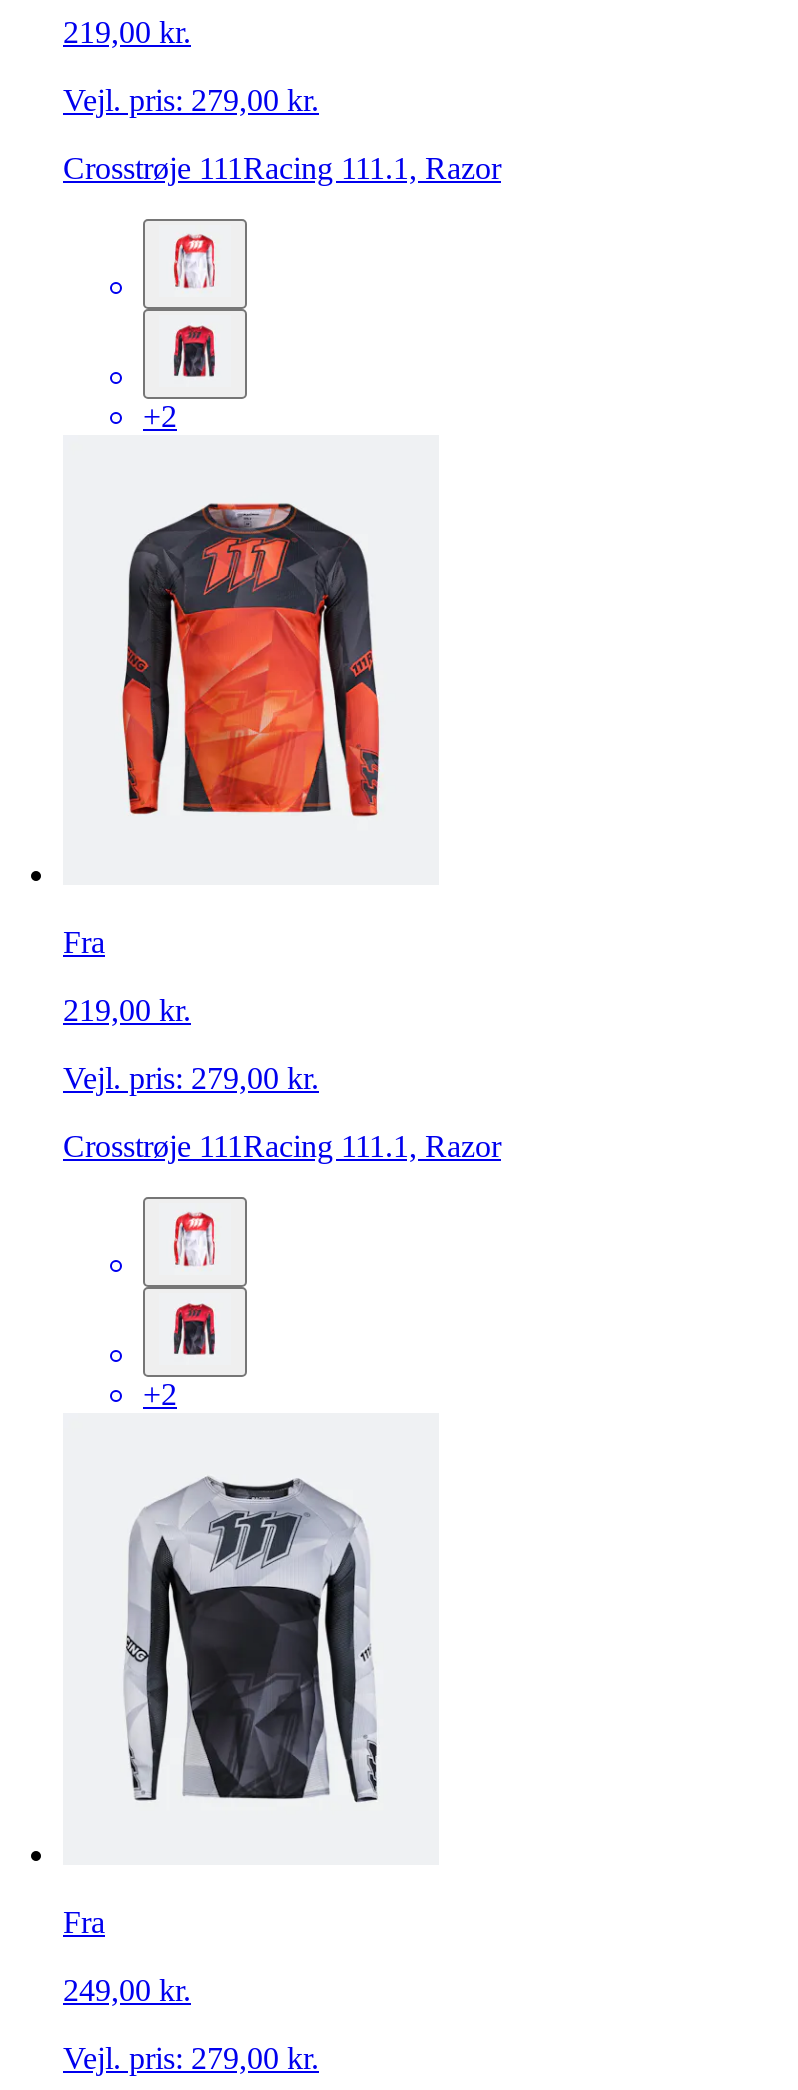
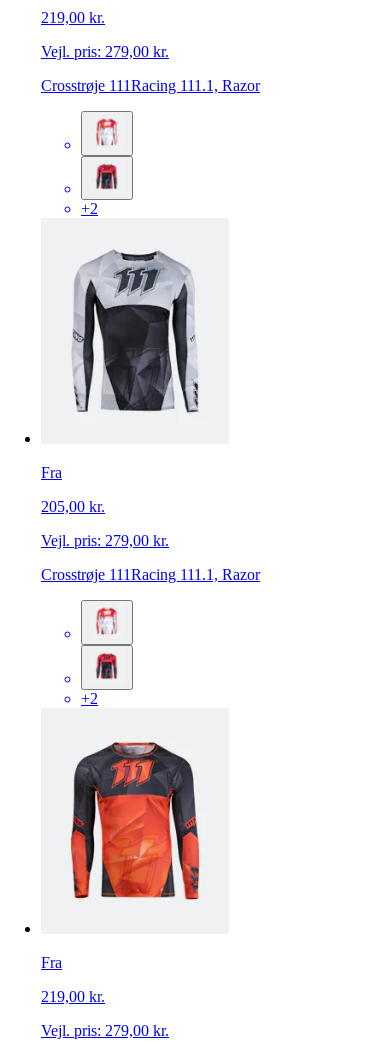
moved down: [image]

- 219,00 kr.
+ 205,00 kr.

moved up: [image]

- 249,00 kr.
+ 219,00 kr.
